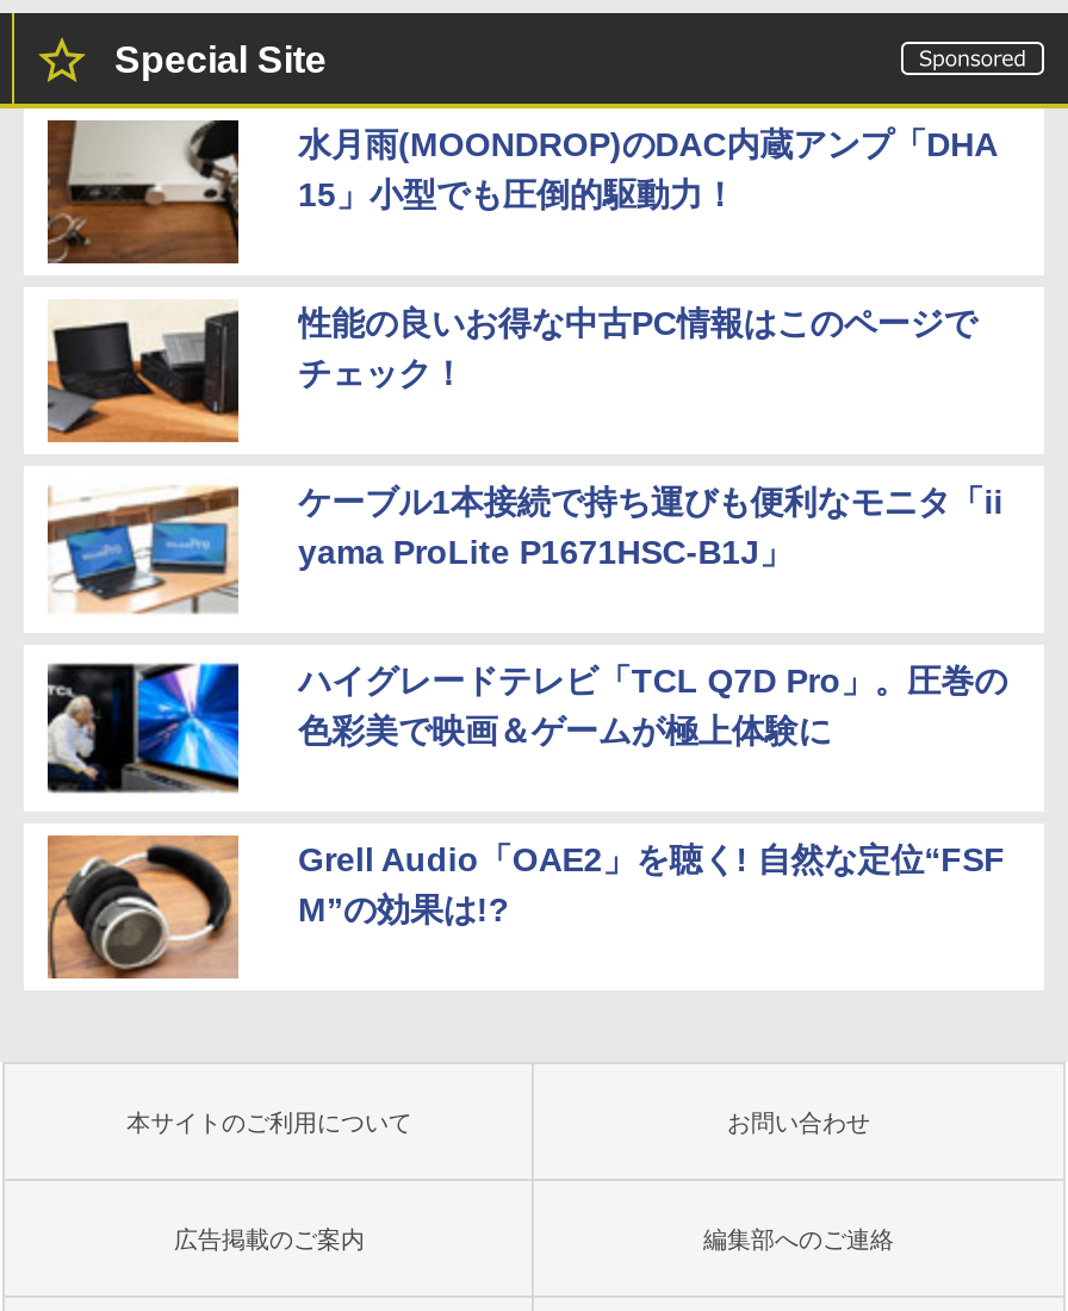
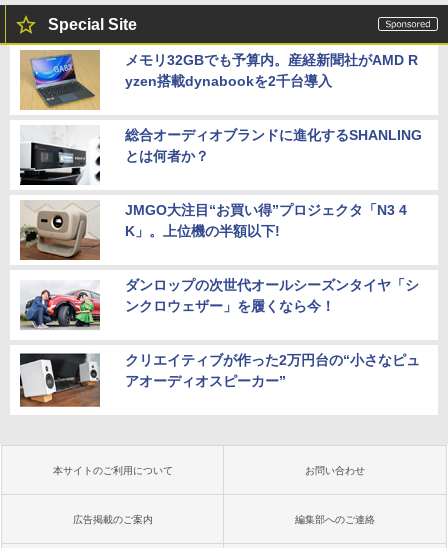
- [image]
- 水月雨(MOONDROP)のDAC内蔵アンプ「DHA
- 15」小型でも圧倒的駆動力！
+ [image]
+ メモリ32GBでも予算内。産経新聞社がAMD R
+ yzen搭載dynabookを2千台導入

- [image]
- 性能の良いお得な中古PC情報はこのページで
- チェック！
+ [image]
+ 総合オーディオブランドに進化するSHANLING
+ とは何者か？

- [image]
- ケーブル1本接続で持ち運びも便利なモニタ「ii
- yama ProLite P1671HSC-B1J」
+ [image]
+ JMGO大注目“お買い得”プロジェクタ「N3 4
+ K」。上位機の半額以下!

- [image]
- ハイグレードテレビ「TCL Q7D Pro」。圧巻の
- 色彩美で映画＆ゲームが極上体験に
+ [image]
+ ダンロップの次世代オールシーズンタイヤ「シ
+ ンクロウェザー」を履くなら今！

- [image]
- Grell Audio「OAE2」を聴く! 自然な定位“FSF
- M”の効果は!?
+ [image]
+ クリエイティブが作った2万円台の“小さなピュ
+ アオーディオスピーカー”
